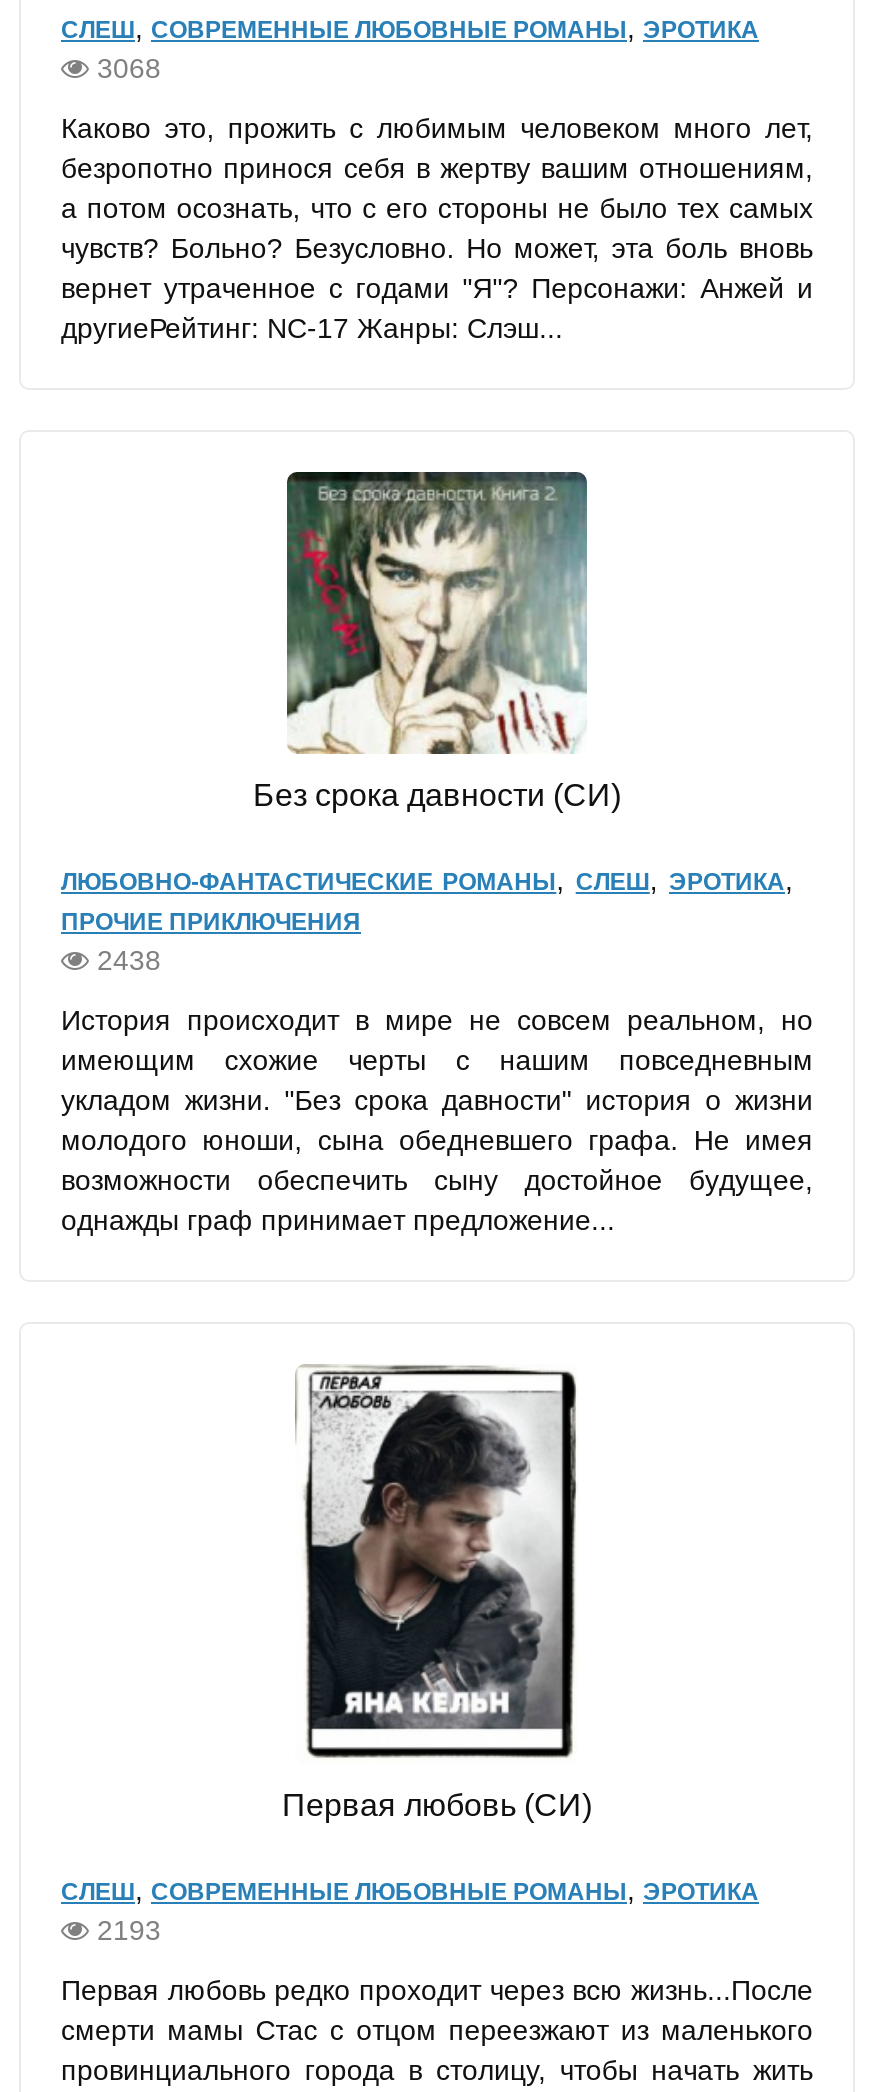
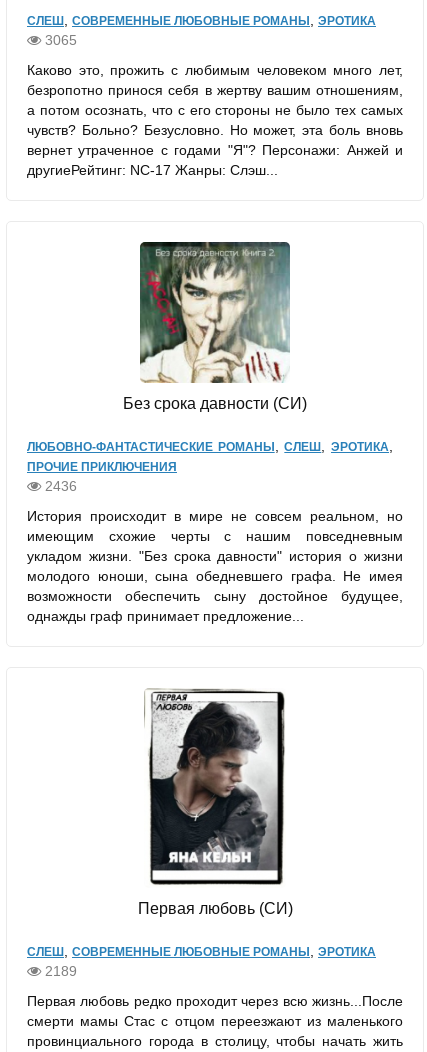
- 3068
+ 3065

- 2438
+ 2436

- 2193
+ 2189
